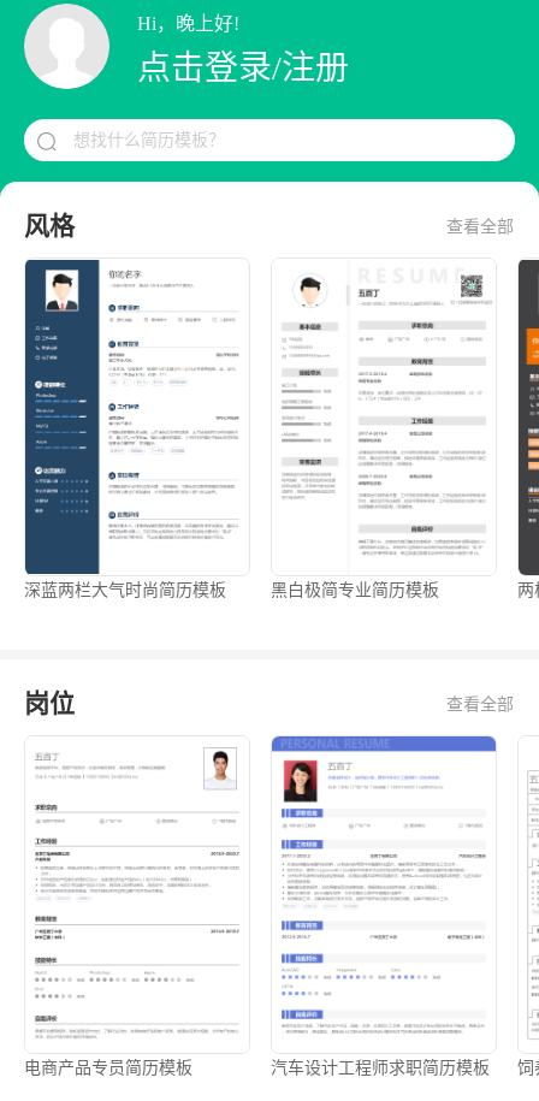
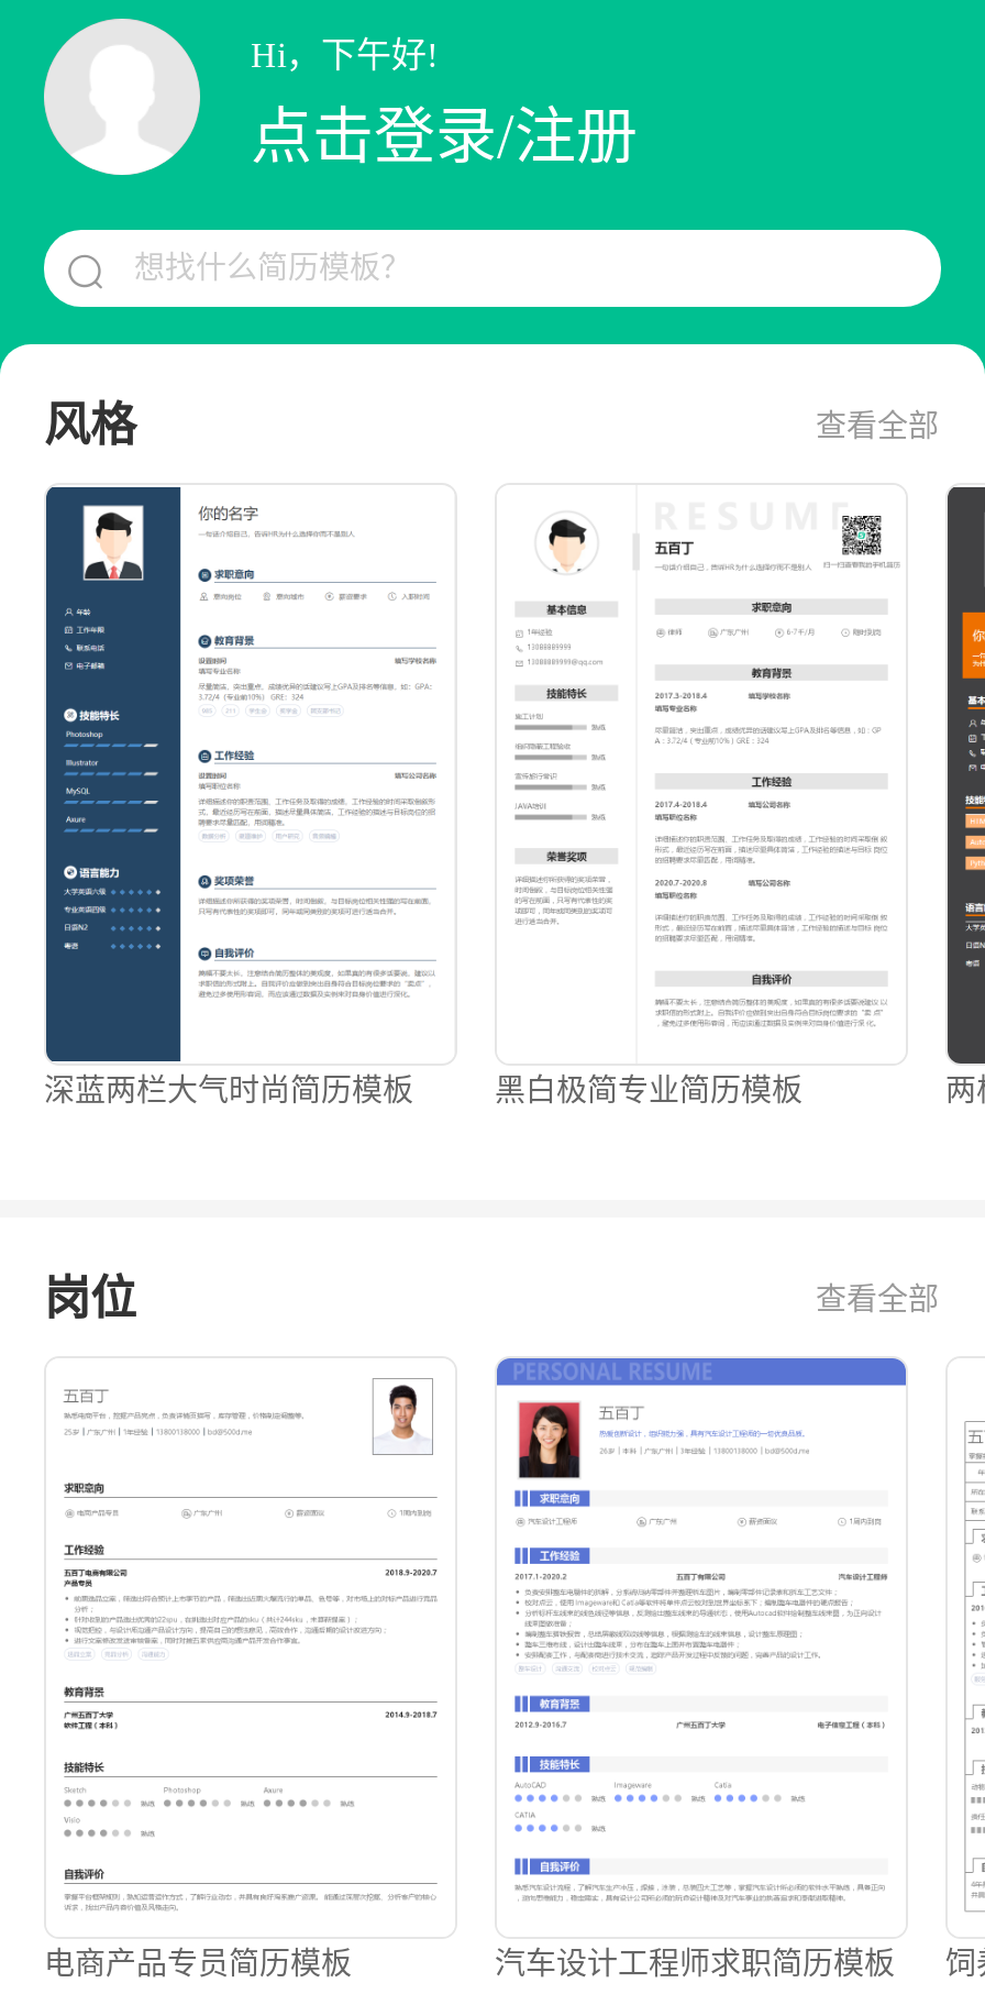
- Hi，晚上好!
+ Hi，下午好!
